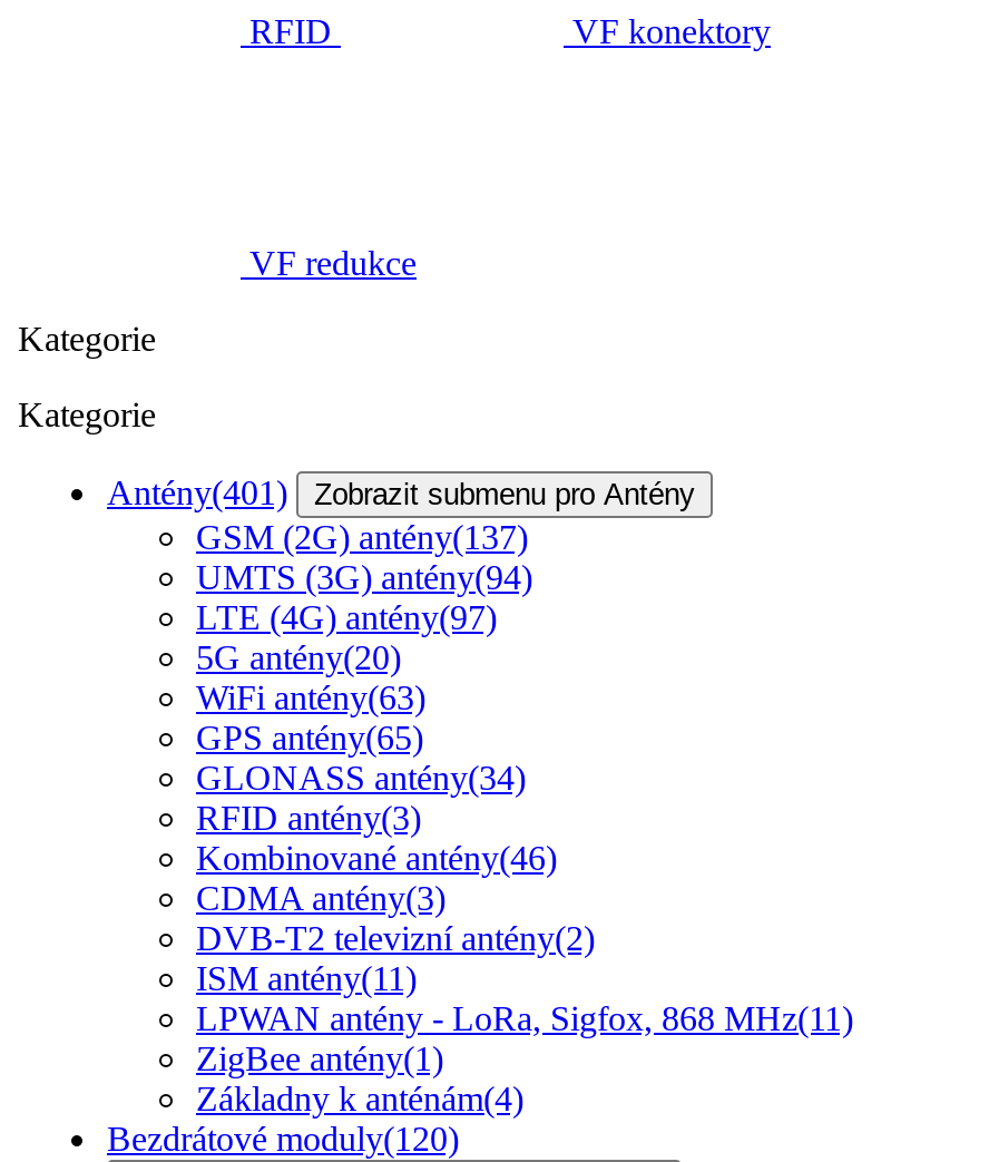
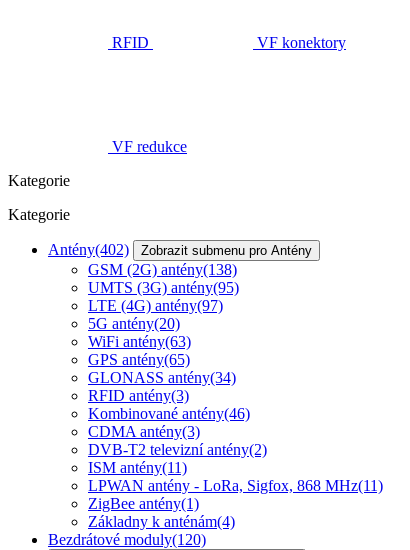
- Antény(401) Zobrazit submenu pro Antény
+ Antény(402) Zobrazit submenu pro Antény

- GSM (2G) antény(137)
+ GSM (2G) antény(138)

- UMTS (3G) antény(94)
+ UMTS (3G) antény(95)
